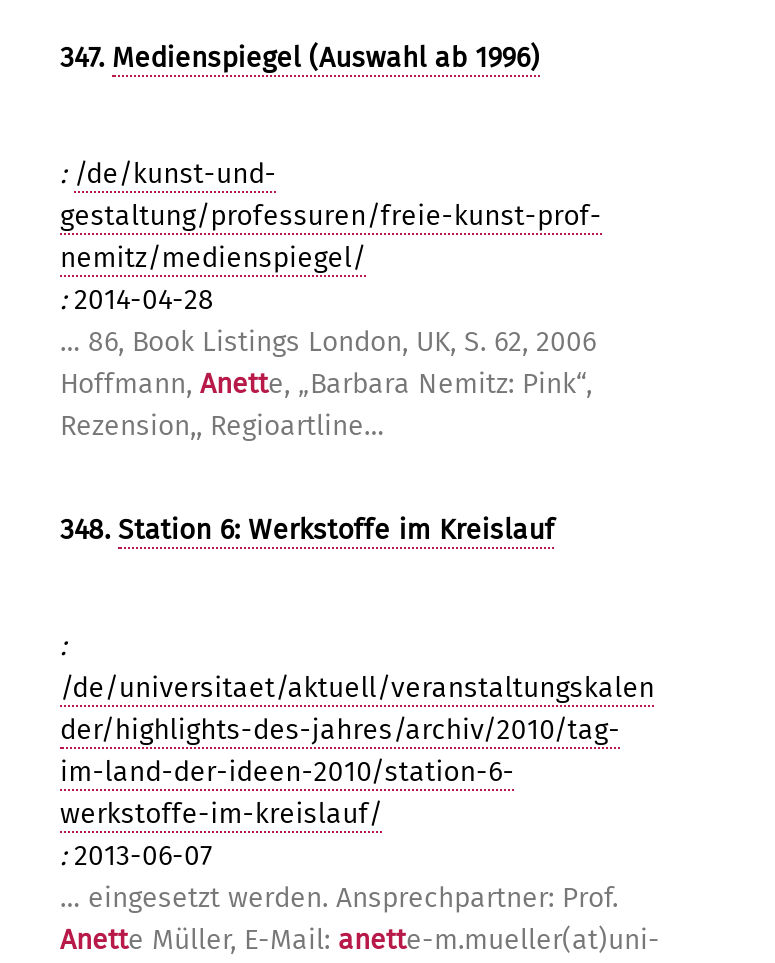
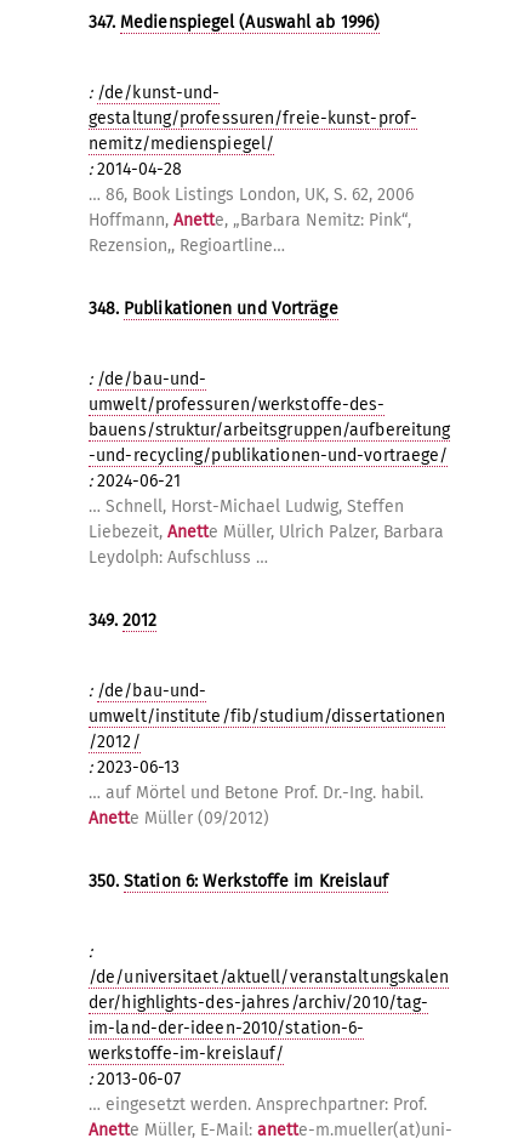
- 348. Station 6: Werkstoffe im Kreislauf
+ 348. Publikationen und Vorträge
+ : /de/bau-und-
+ umwelt/professuren/werkstoffe-des-
+ bauens/struktur/arbeitsgruppen/aufbereitung
+ -und-recycling/publikationen-und-vortraege/
+ : 2024-06-21
+ … Schnell, Horst-Michael Ludwig, Steffen
+ Liebezeit, Anette Müller, Ulrich Palzer, Barbara
+ Leydolph: Aufschluss …
+ 349. 2012
+ : /de/bau-und-
+ umwelt/institute/fib/studium/dissertationen
+ /2012/
+ : 2023-06-13
+ … auf Mörtel und Betone Prof. Dr.-Ing. habil.
+ Anette Müller (09/2012)
+ 350. Station 6: Werkstoffe im Kreislauf
